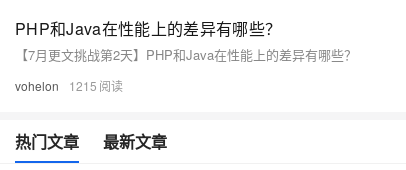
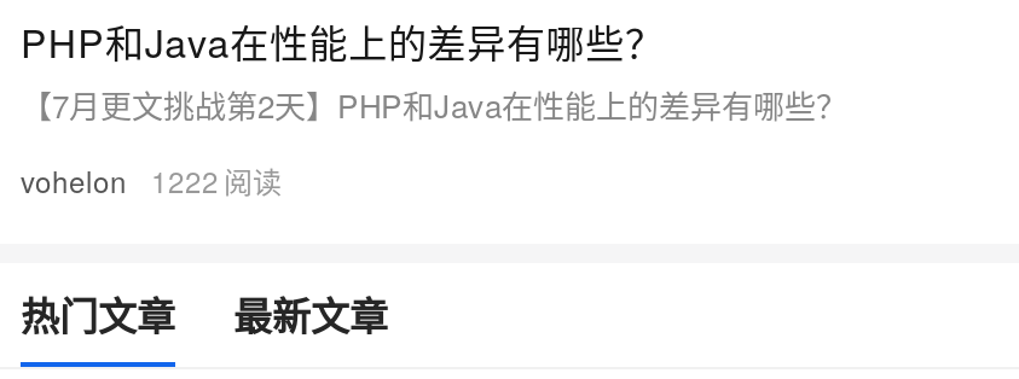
- vohelon 1215
+ vohelon 1222
